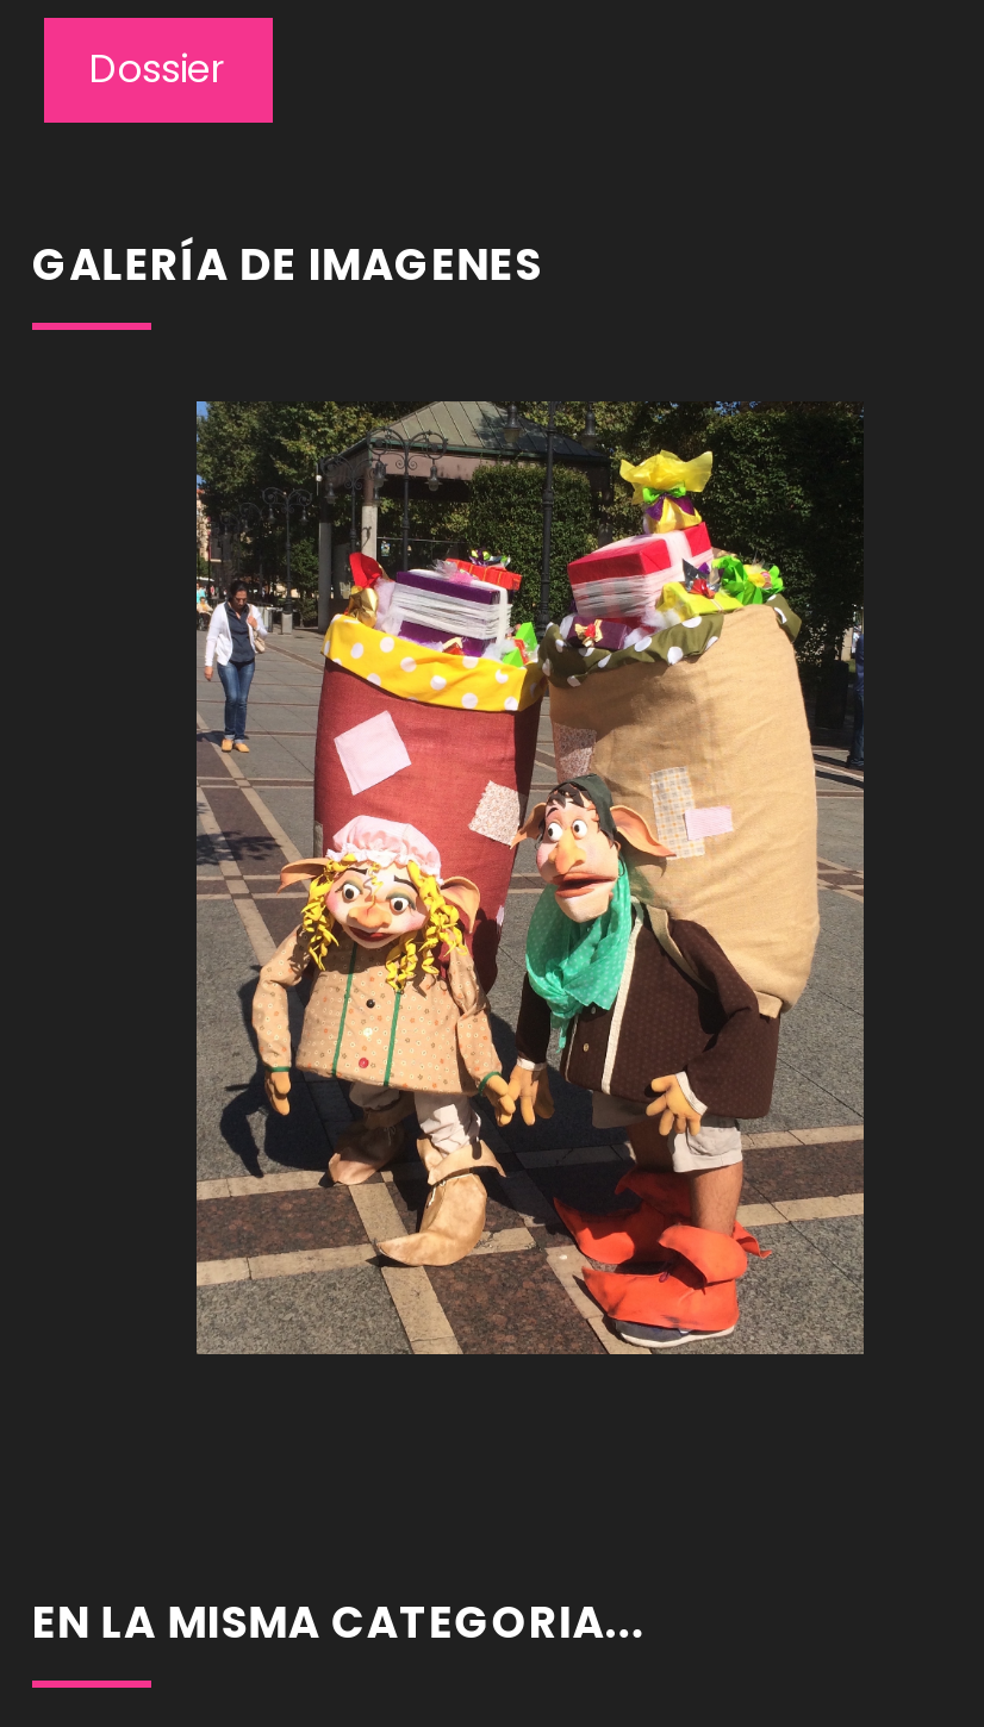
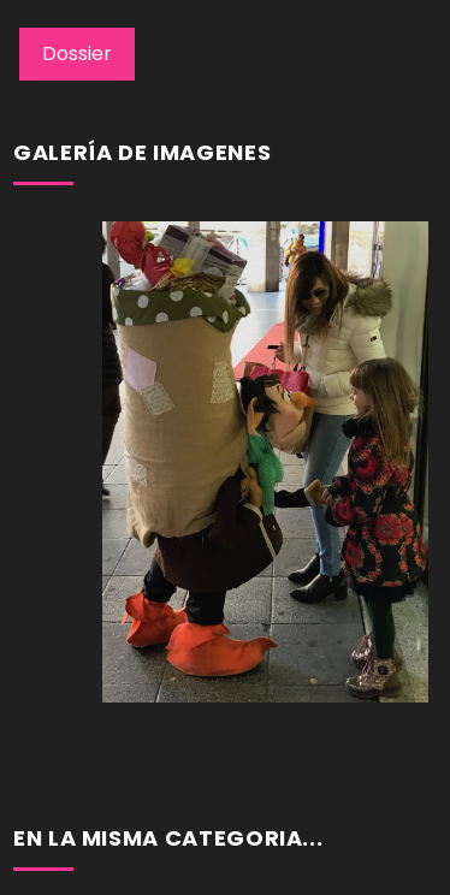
- [image]
+ [image]
